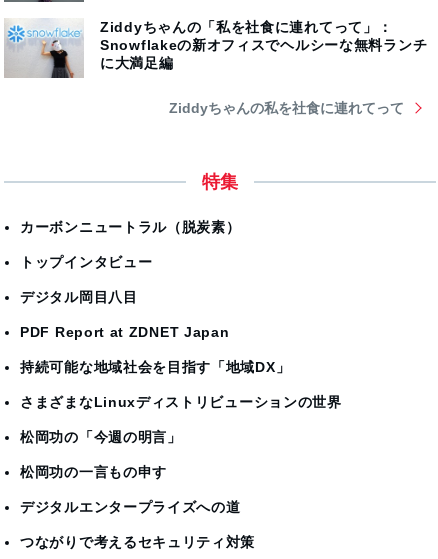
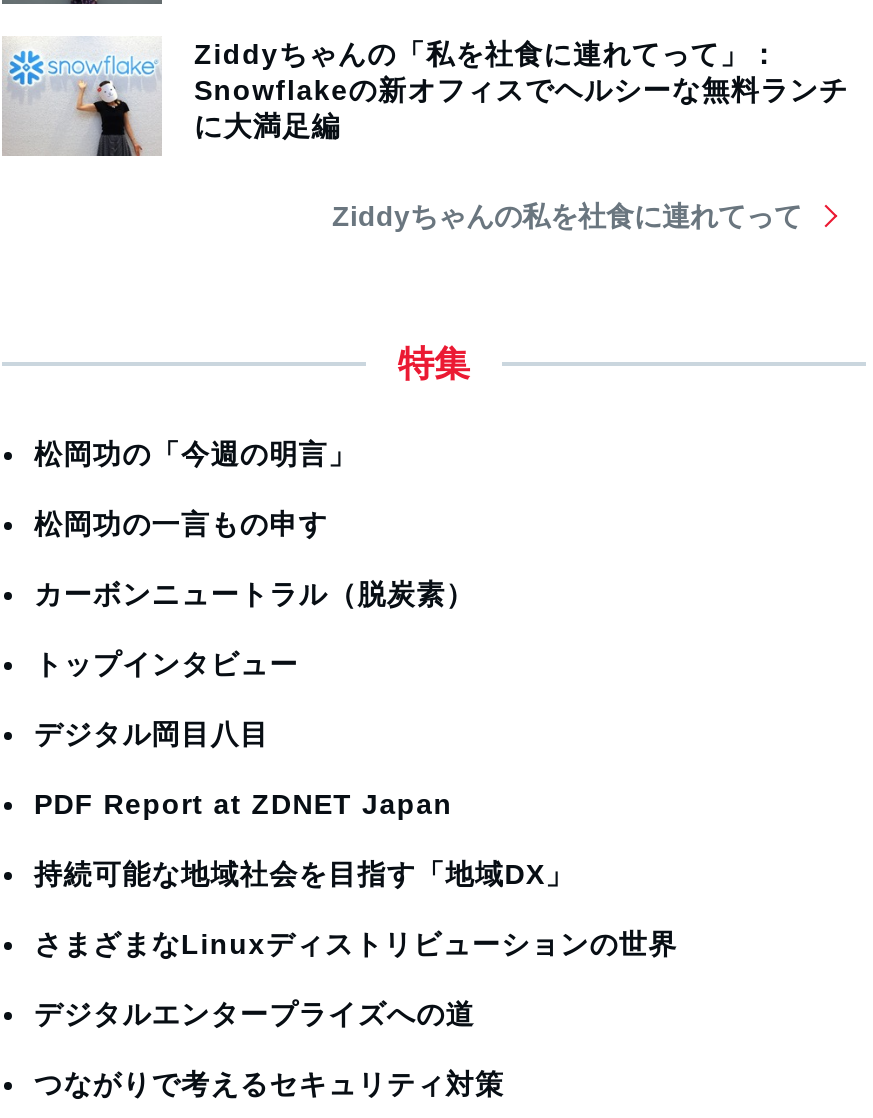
moved down: カーボンニュートラル（脱炭素） | トップインタビュー | デジタル岡目八目 | PDF Report at ZDNET Japan | 持続可能な地域社会を目指す「地域DX」 | さまざまなLinuxディストリビューションの世界

moved up: 松岡功の「今週の明言」 | 松岡功の一言もの申す
